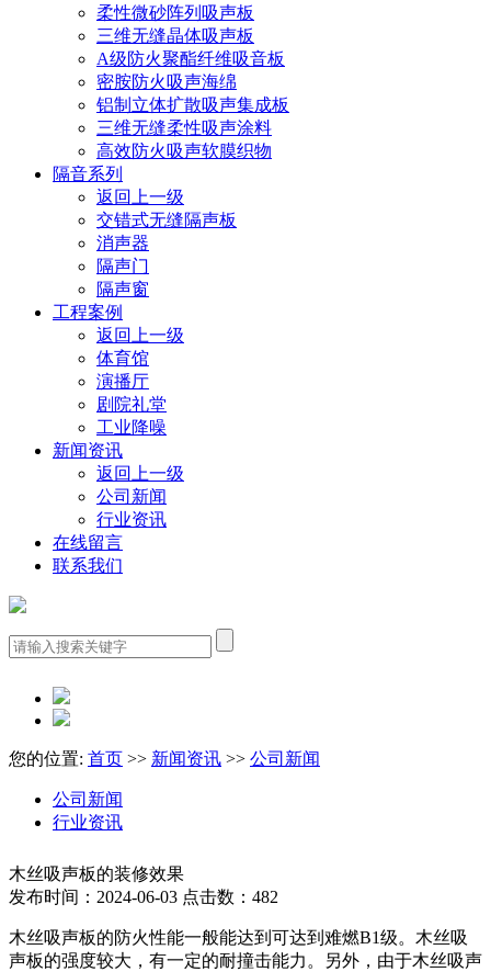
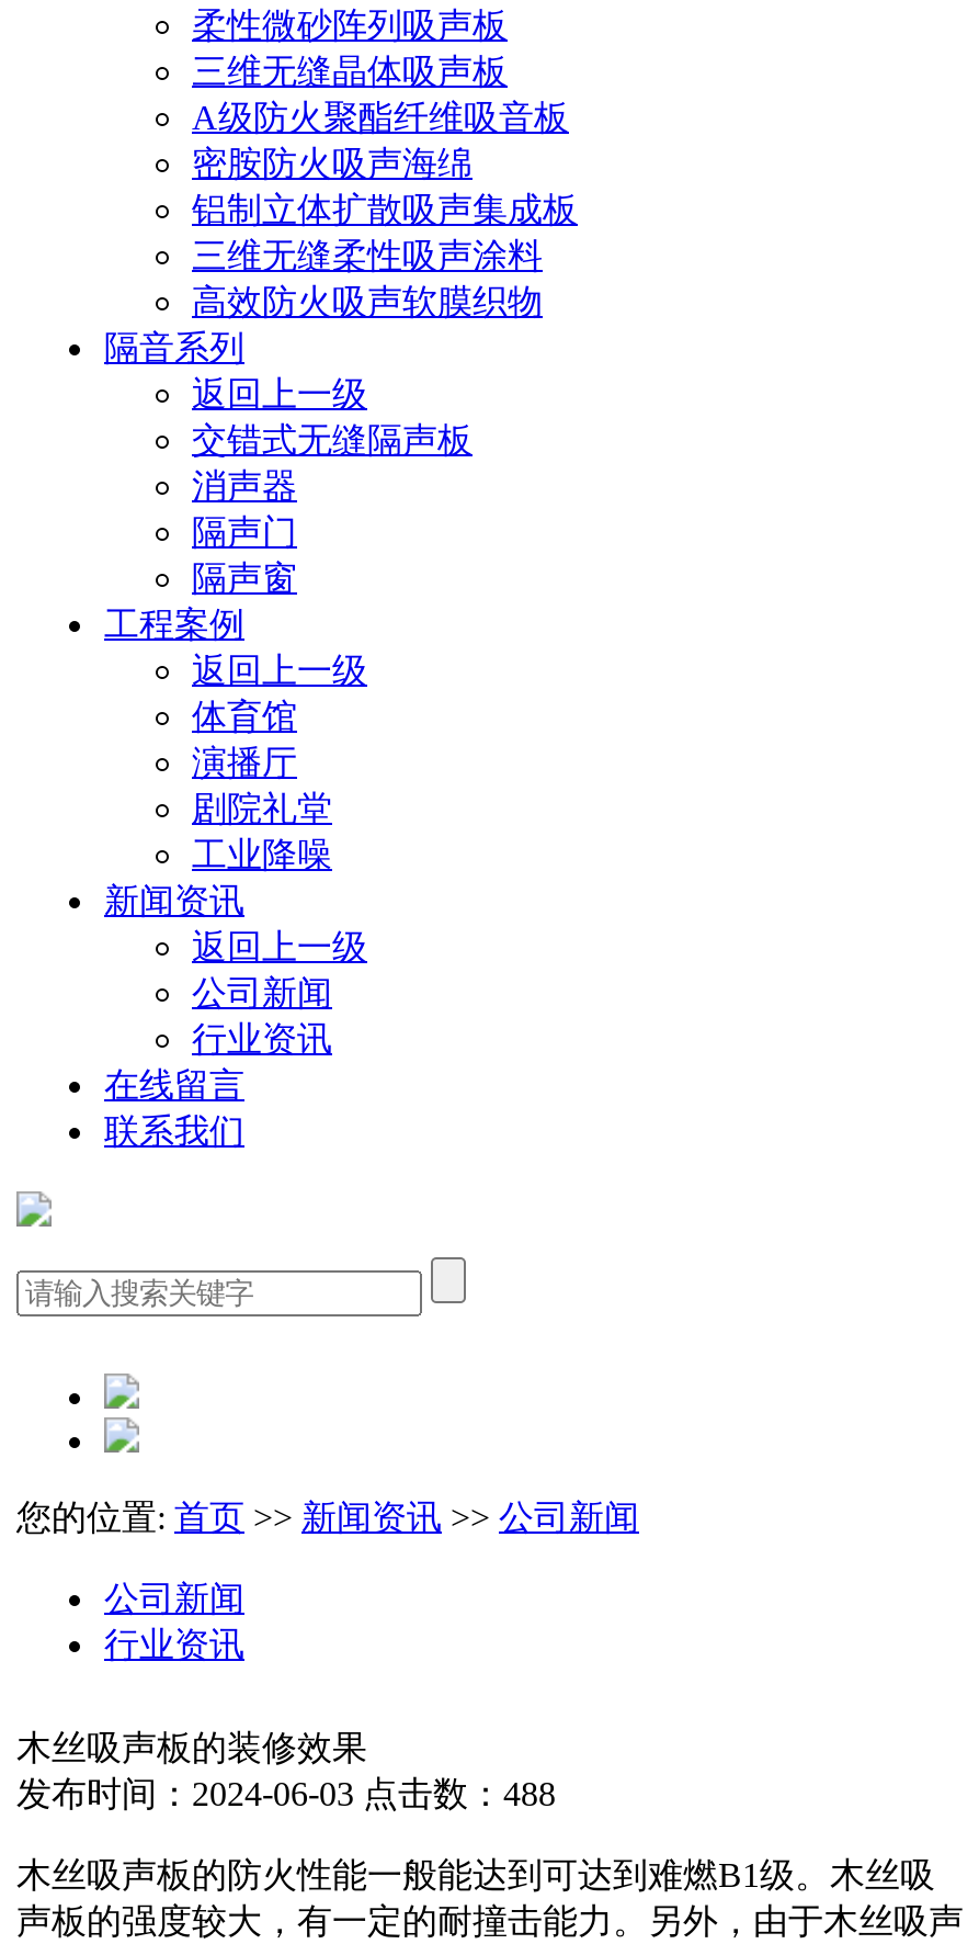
- 发布时间：2024-06-03 点击数：482
+ 发布时间：2024-06-03 点击数：488
